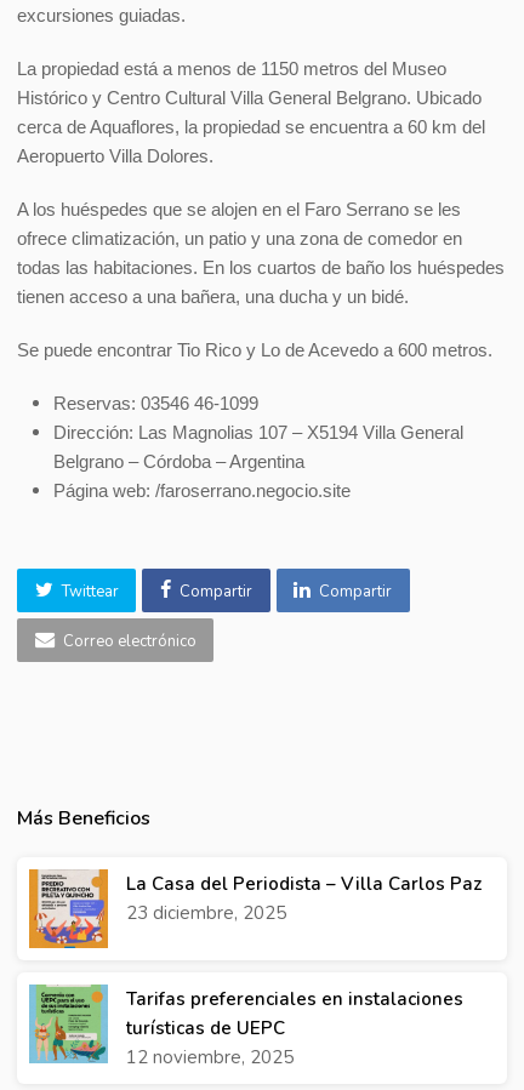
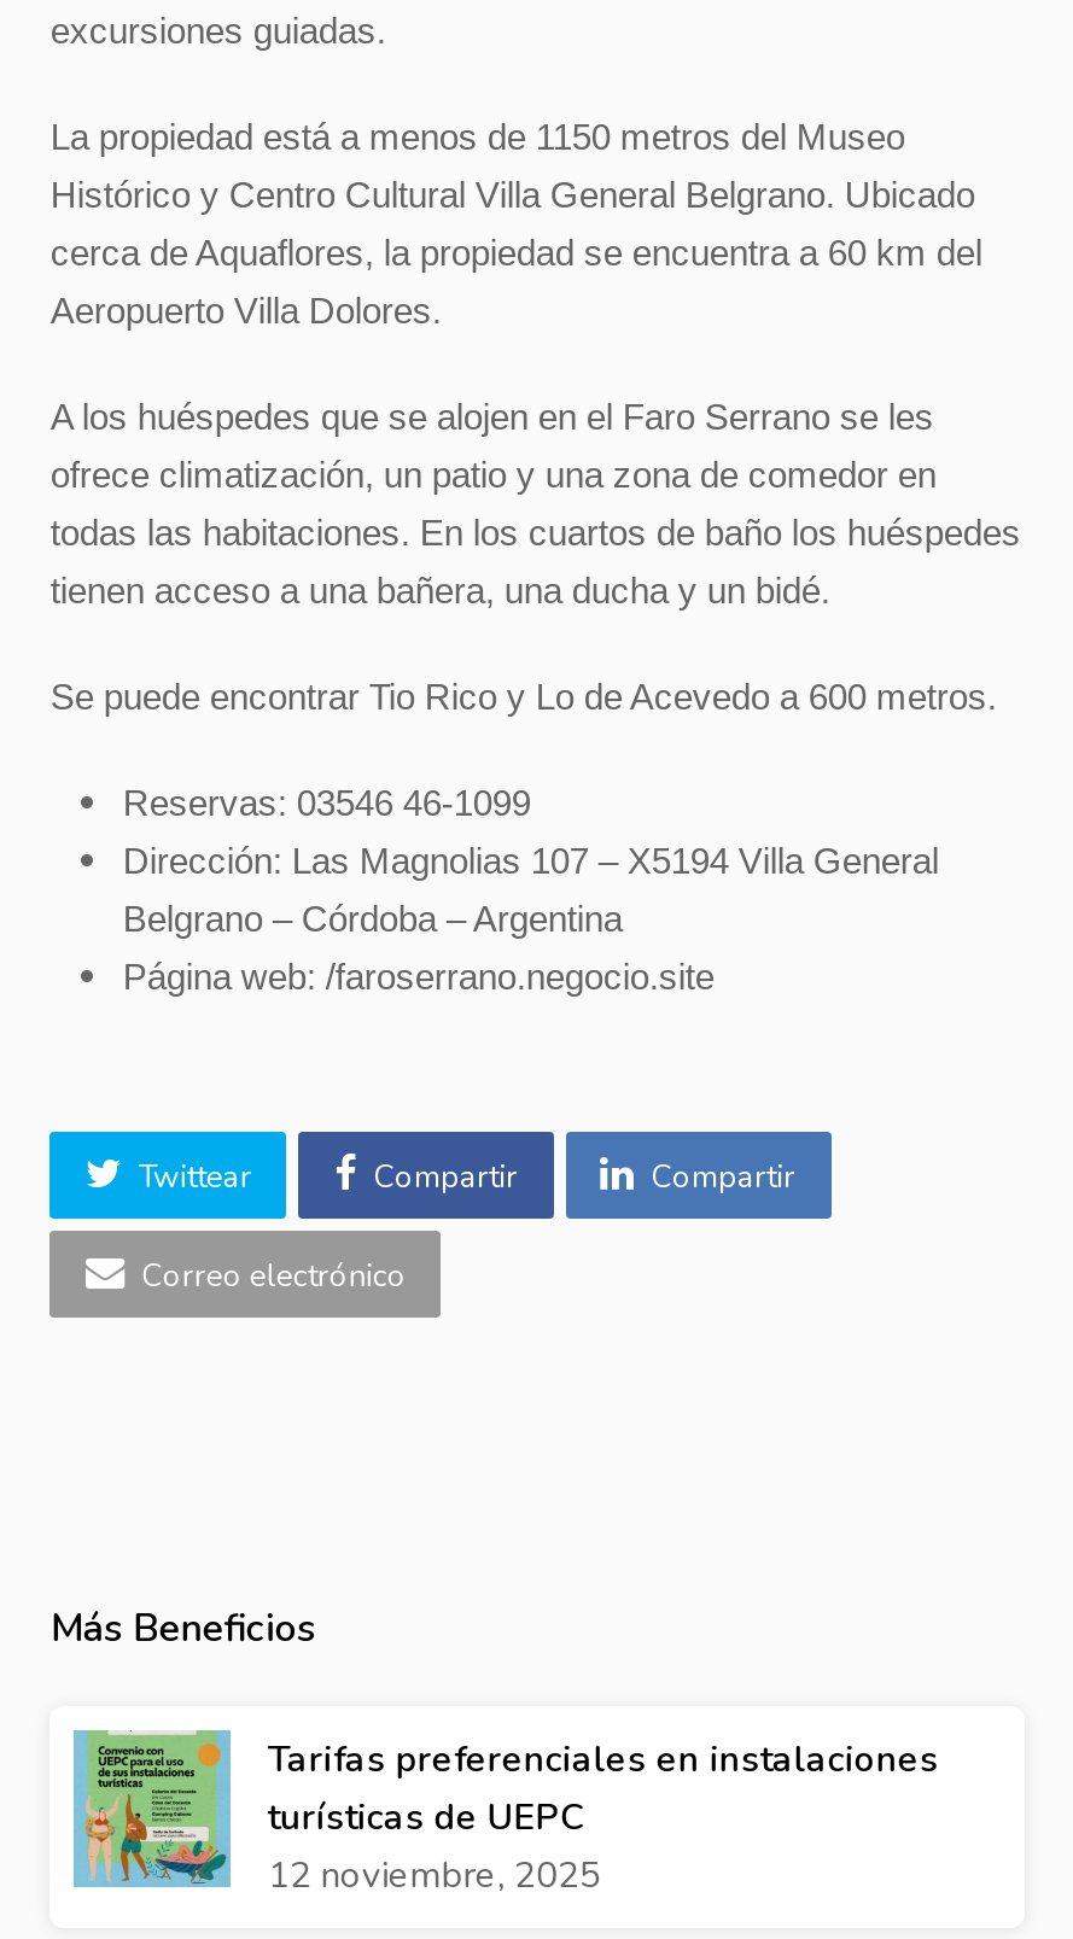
- [image]
- La Casa del Periodista – Villa Carlos Paz
- 23 diciembre, 2025
